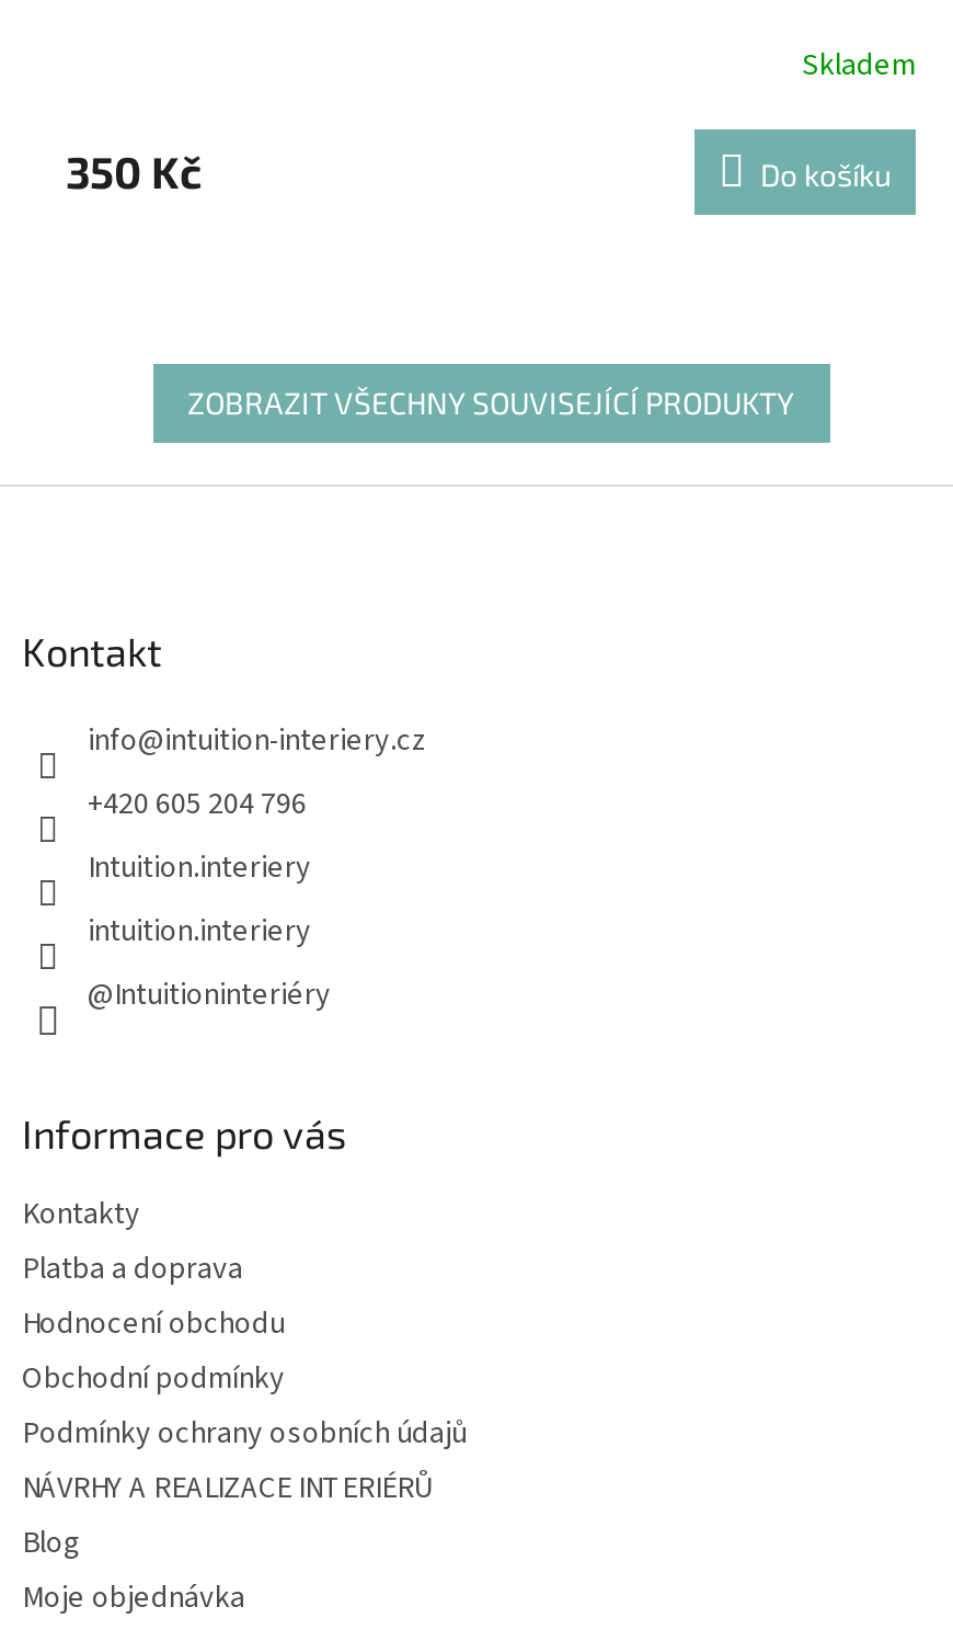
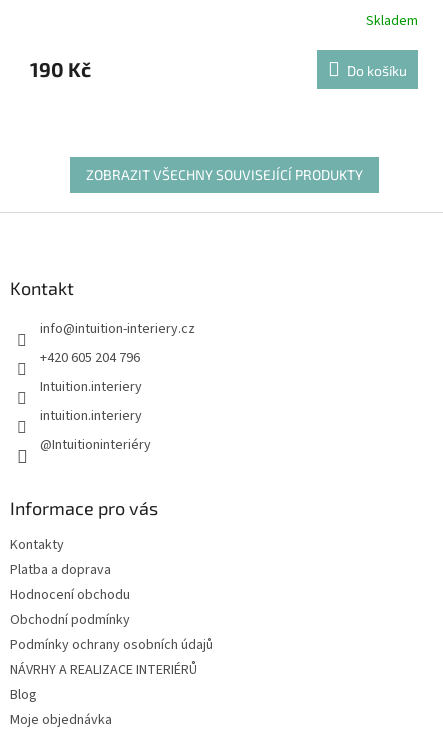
- 350 Kč
+ 190 Kč
